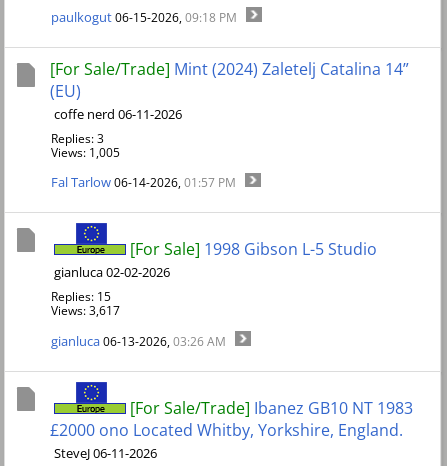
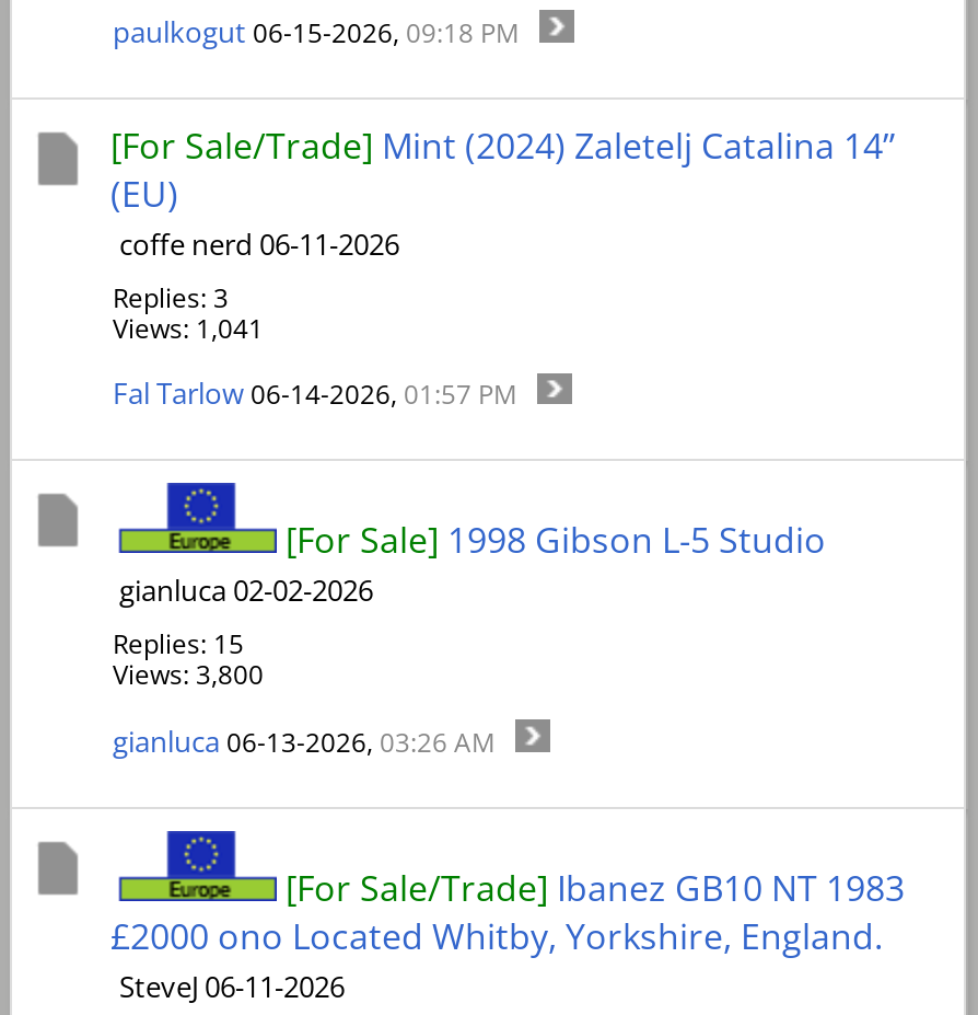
- Views: 1,005
+ Views: 1,041

- Views: 3,617
+ Views: 3,800
